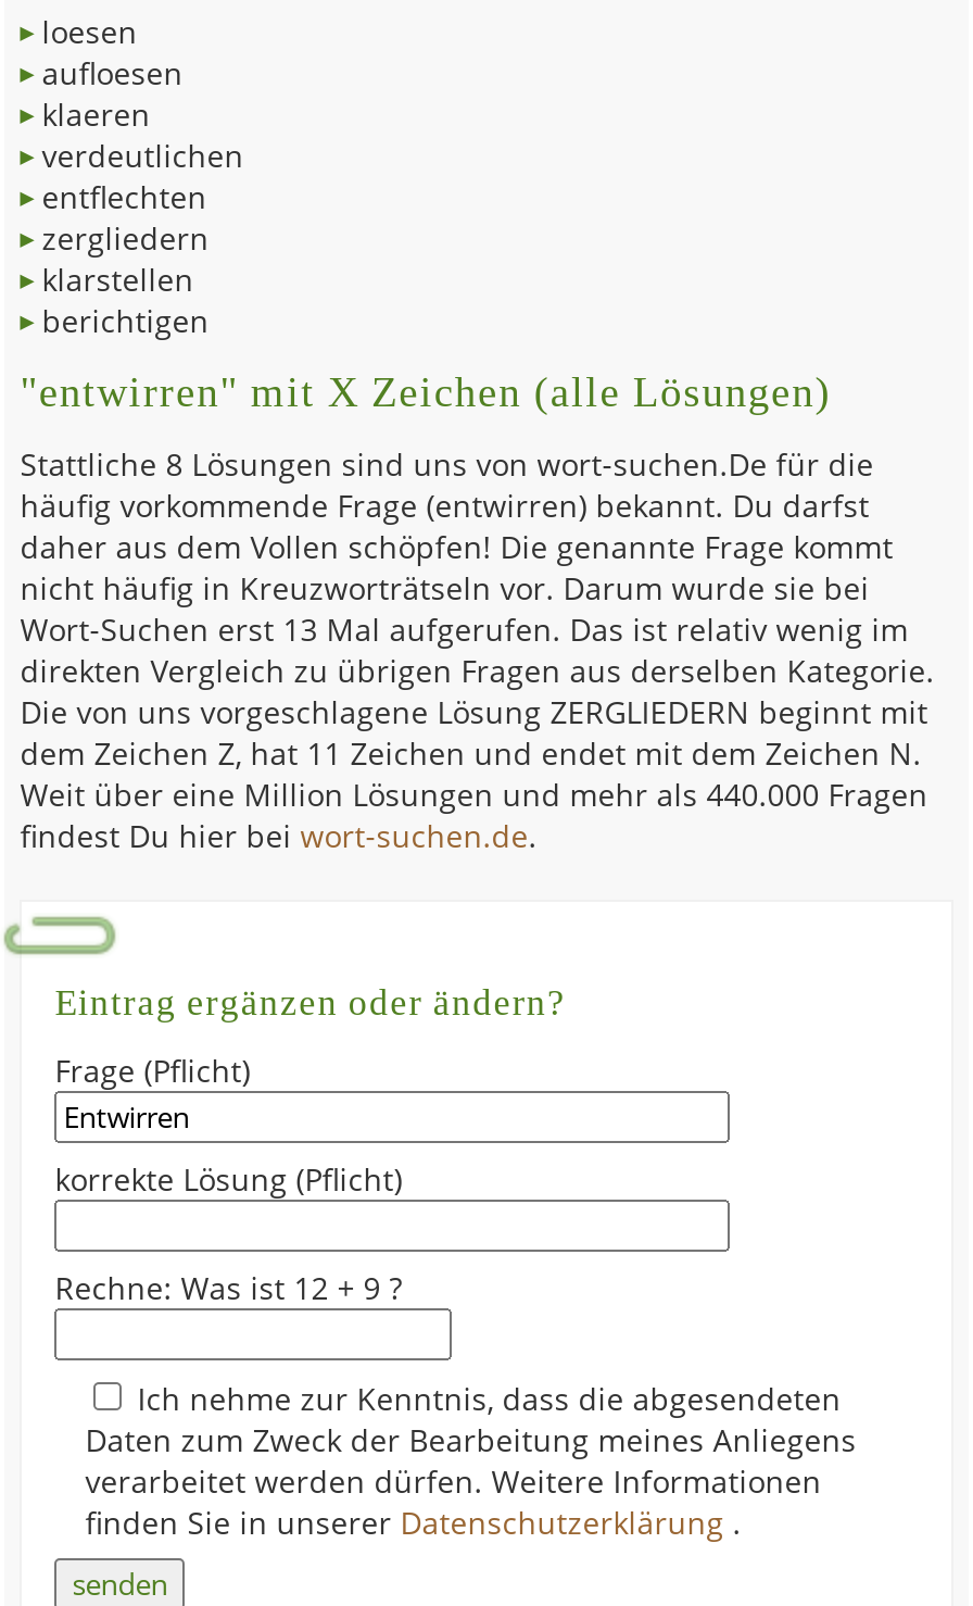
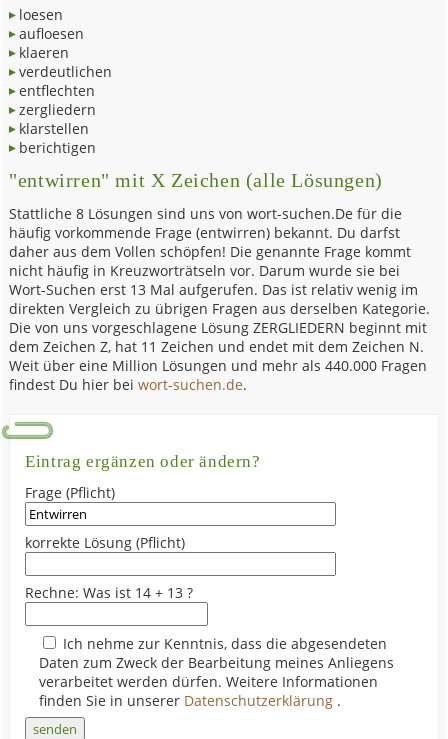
- Rechne: Was ist 12 + 9 ?
+ Rechne: Was ist 14 + 13 ?
